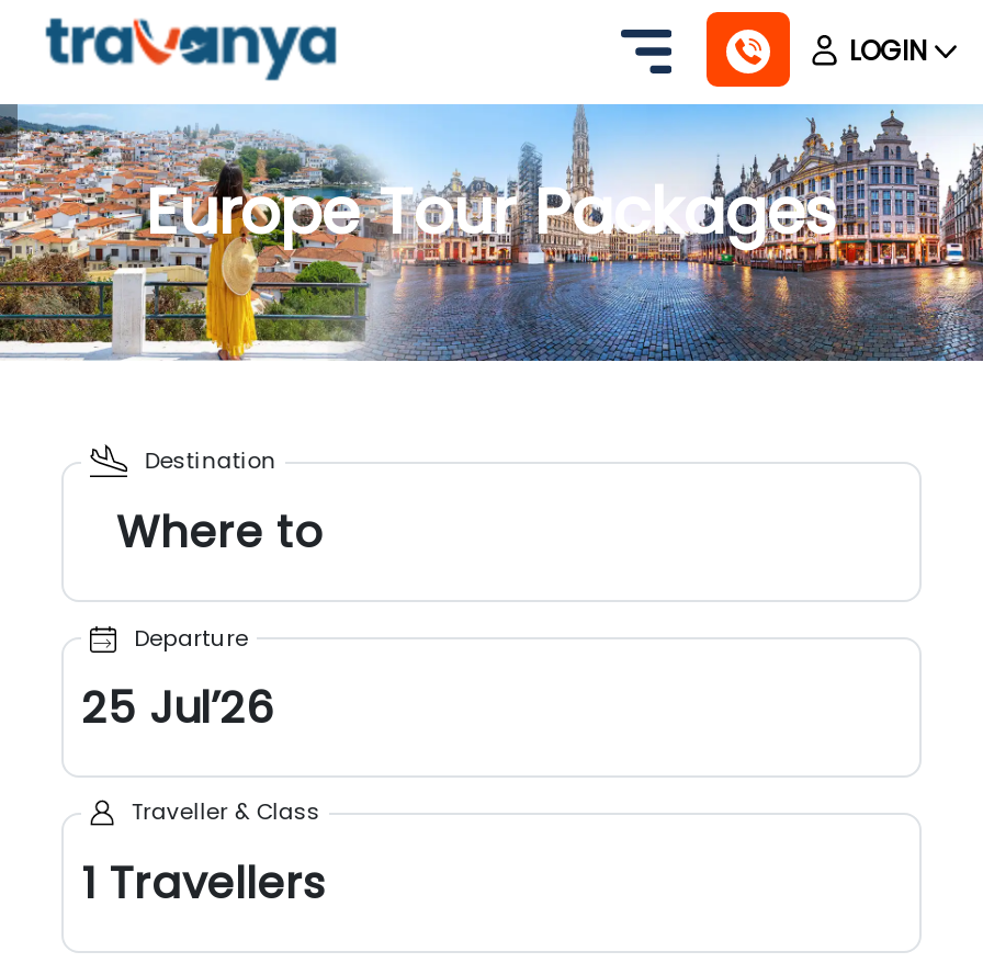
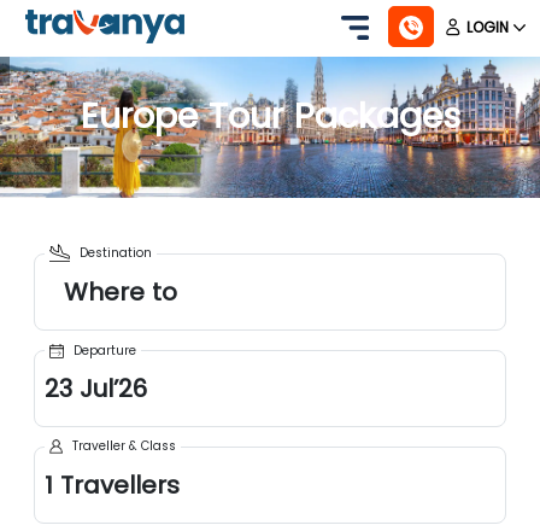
- 25 Jul’26
+ 23 Jul’26
